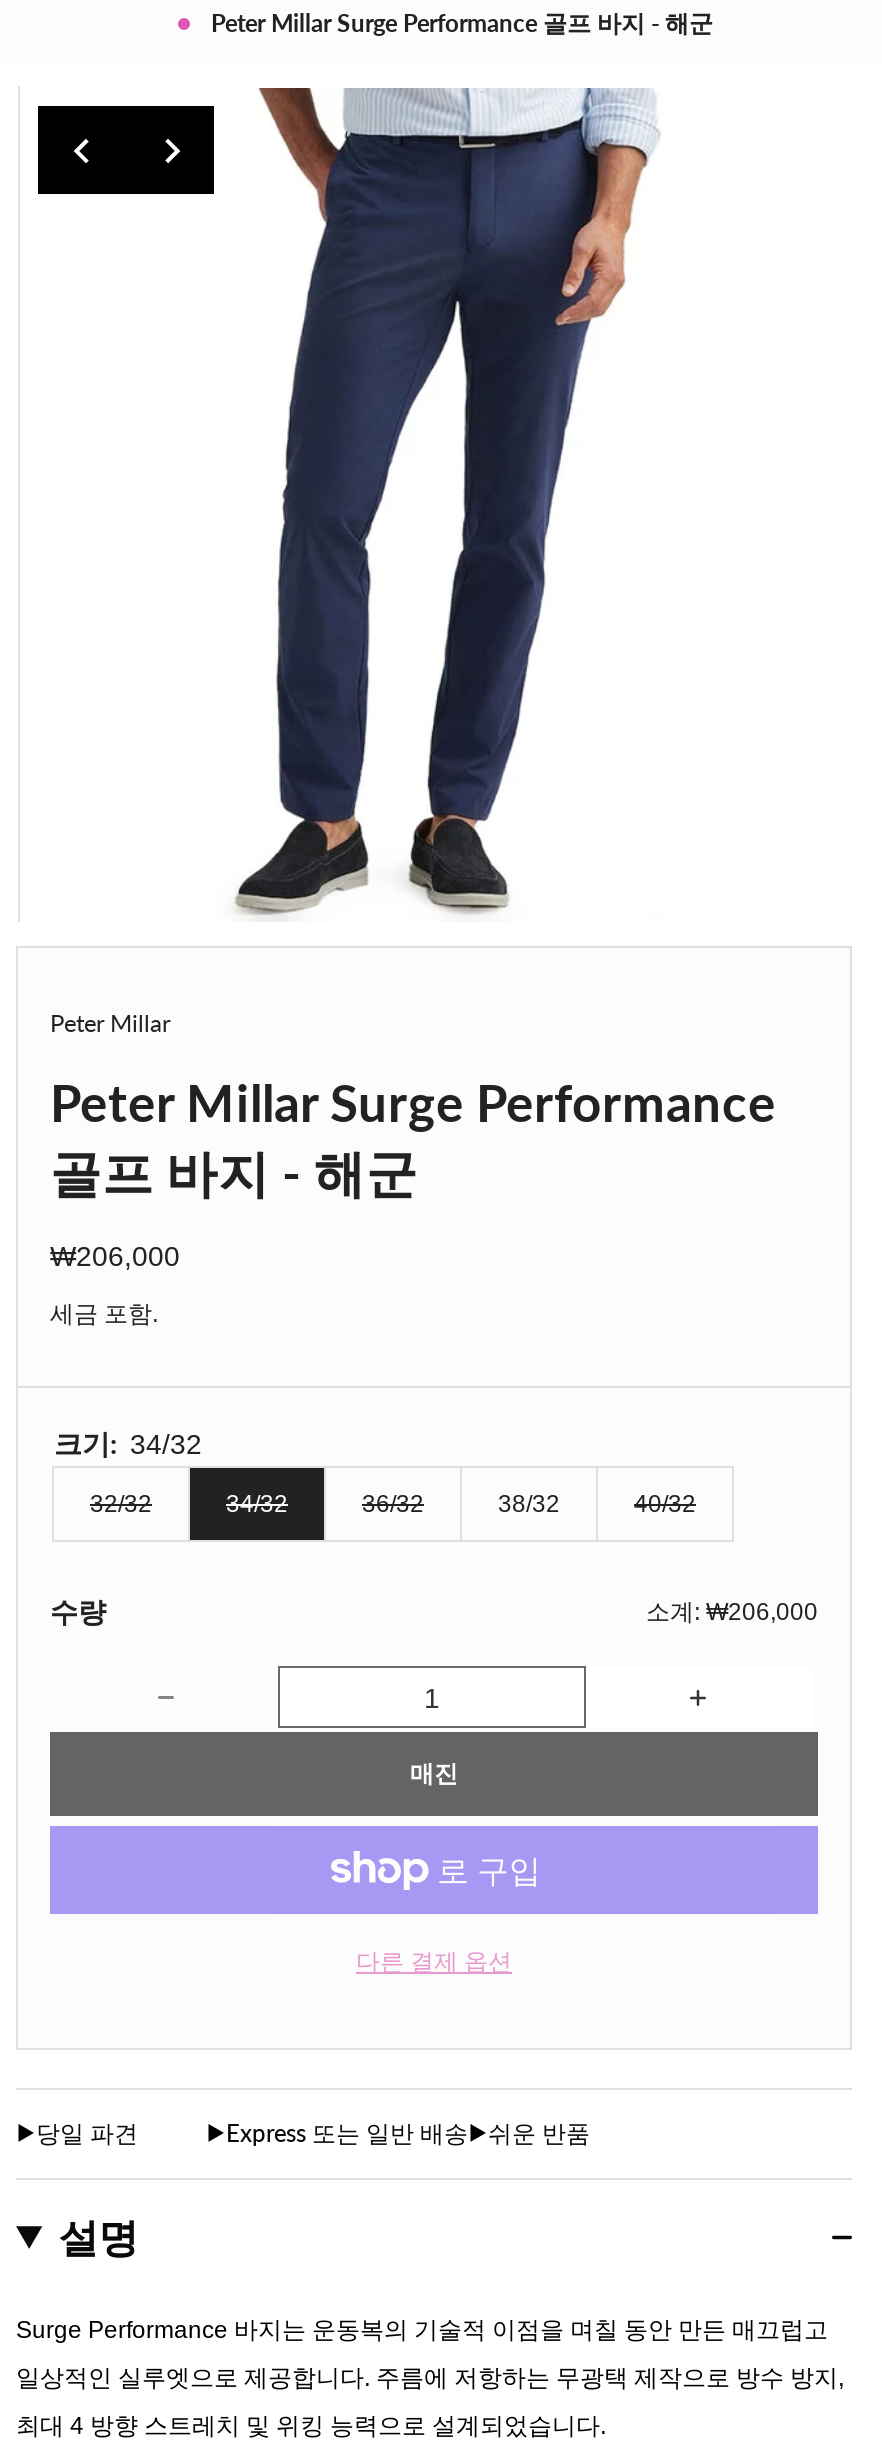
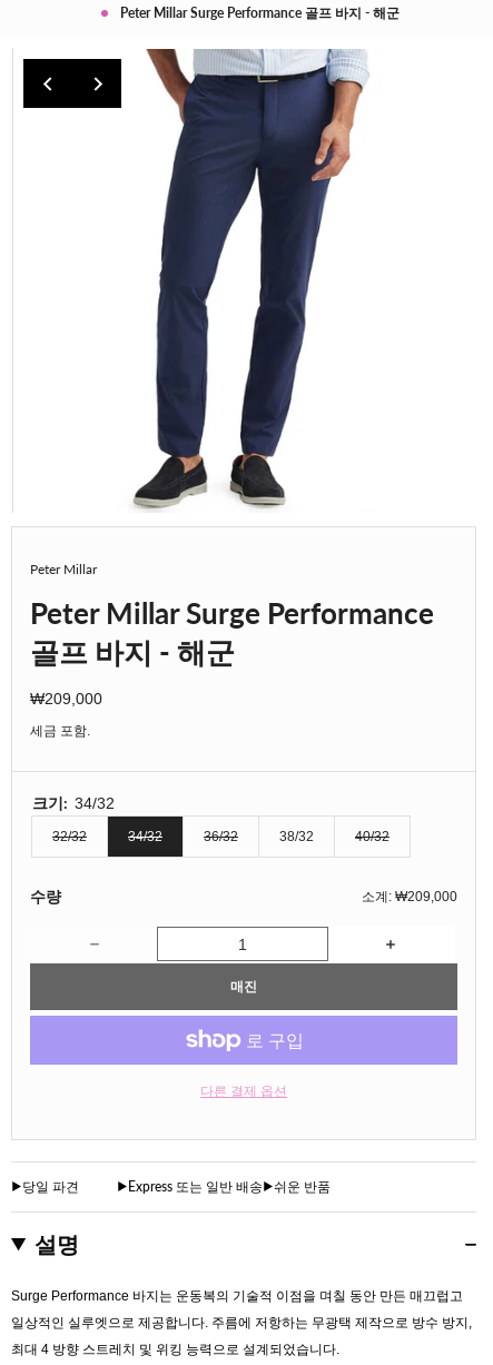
- ₩206,000
+ ₩209,000

- 소계: ₩206,000
+ 소계: ₩209,000
